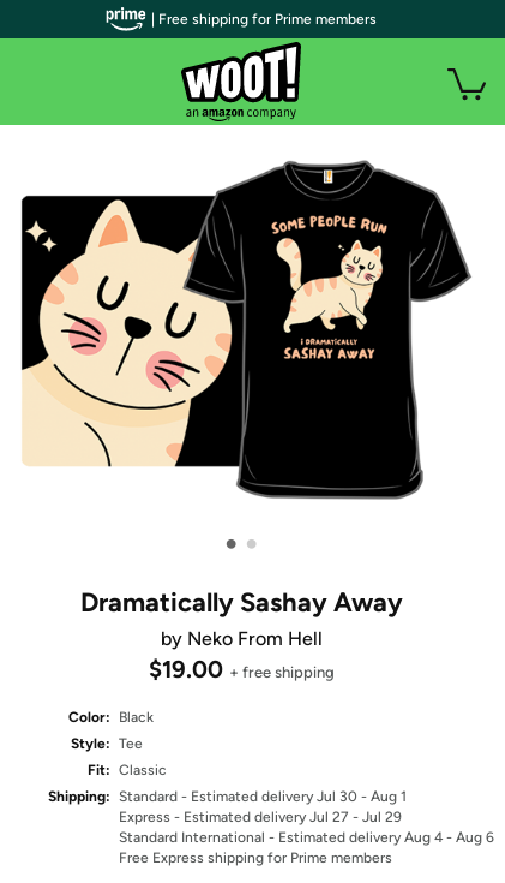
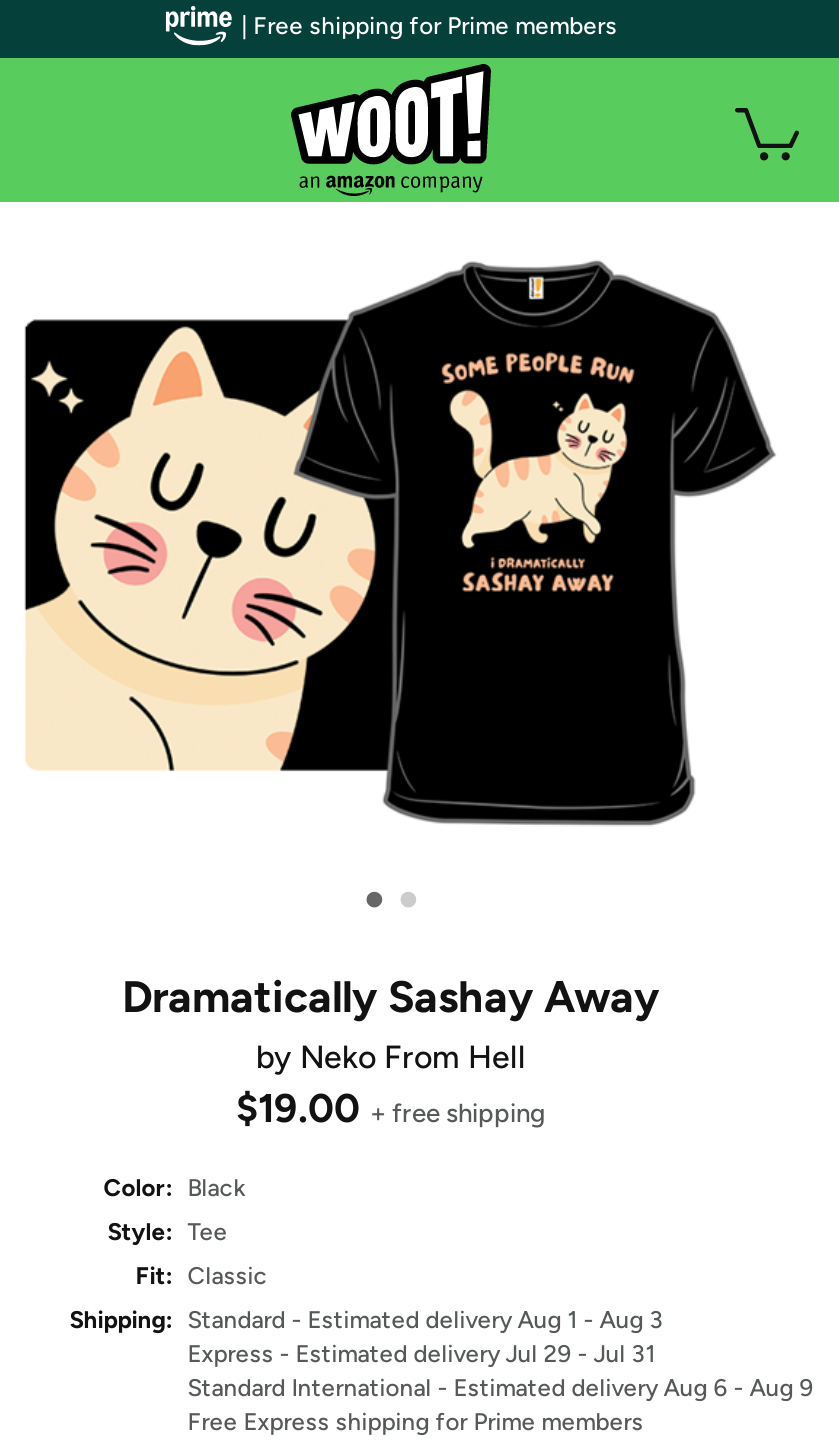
- Shipping: Standard - Estimated delivery Jul 30 - Aug 1
+ Shipping: Standard - Estimated delivery Aug 1 - Aug 3

- Express - Estimated delivery Jul 27 - Jul 29
+ Express - Estimated delivery Jul 29 - Jul 31

- Standard International - Estimated delivery Aug 4 - Aug 6
+ Standard International - Estimated delivery Aug 6 - Aug 9
